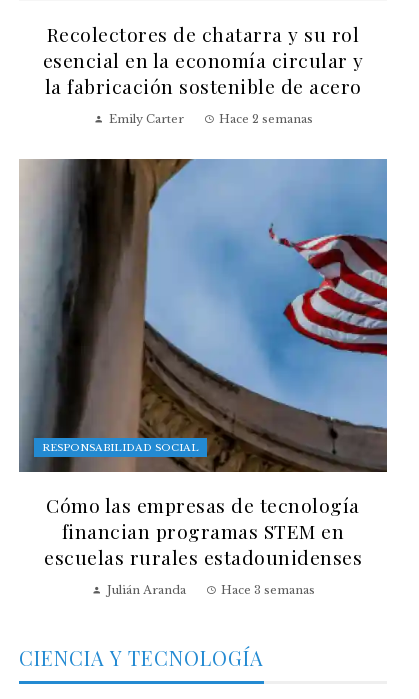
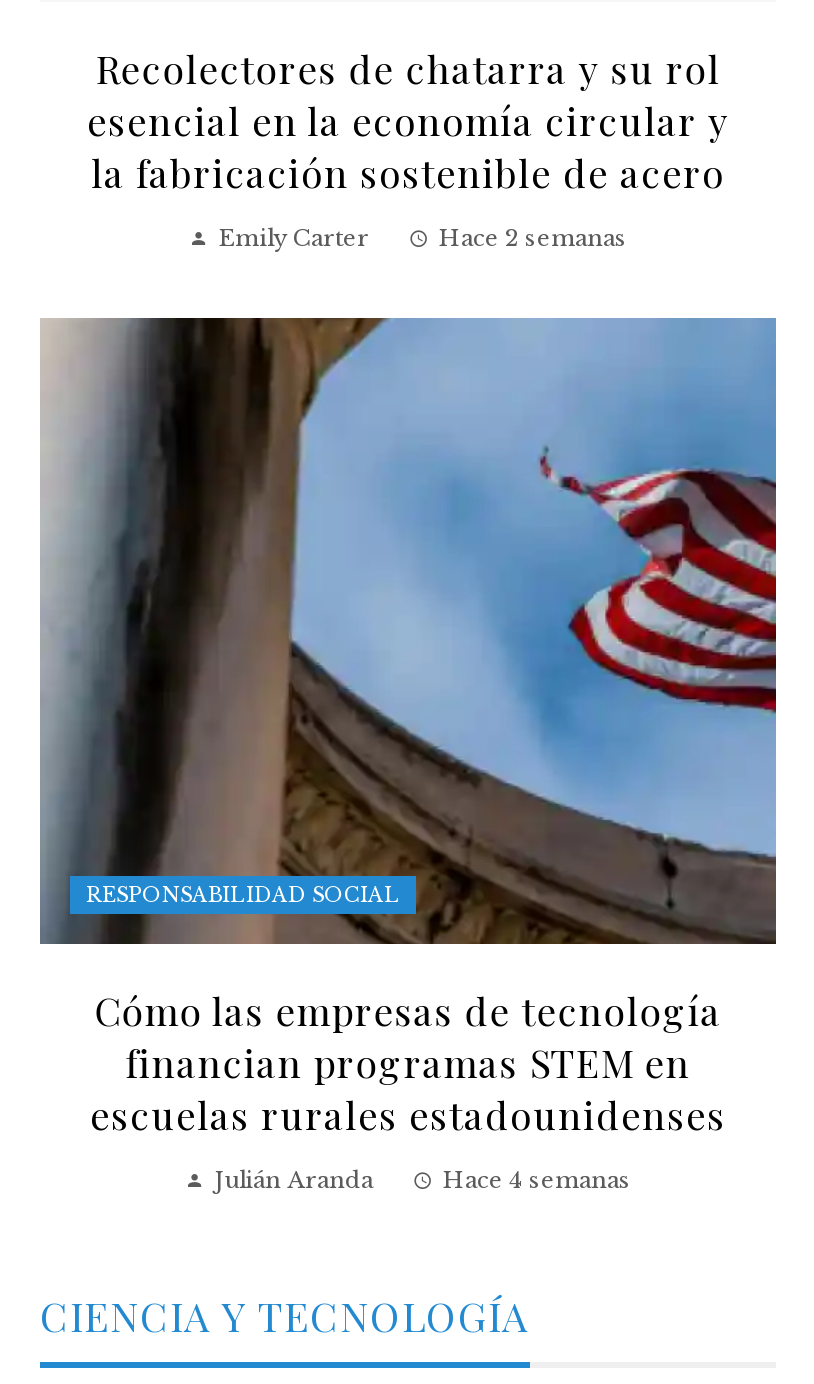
- Hace 3 semanas
+ Hace 4 semanas
